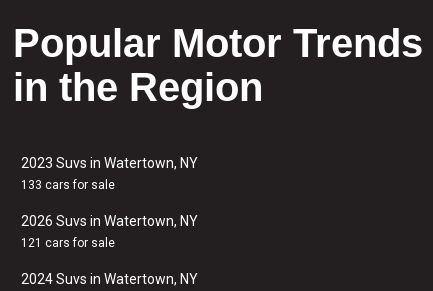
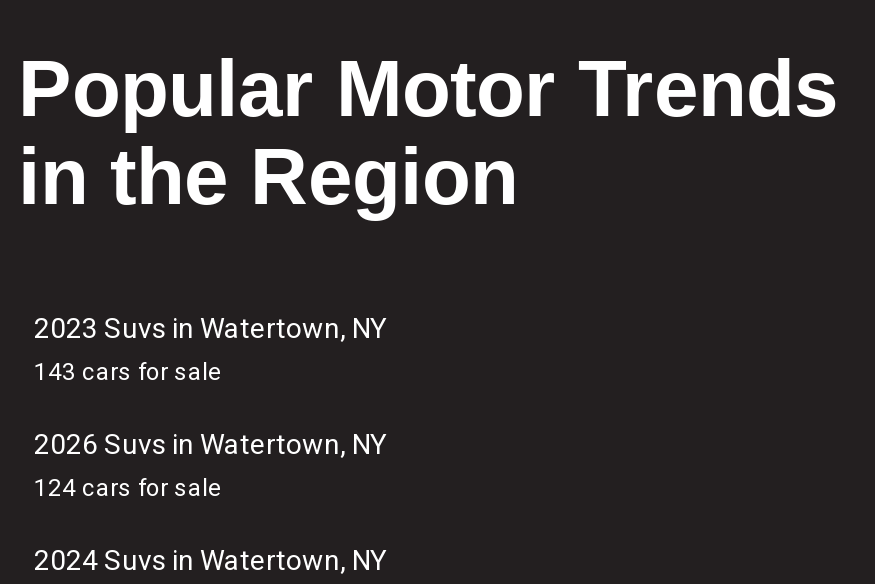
- 133 cars for sale
+ 143 cars for sale

- 121 cars for sale
+ 124 cars for sale
